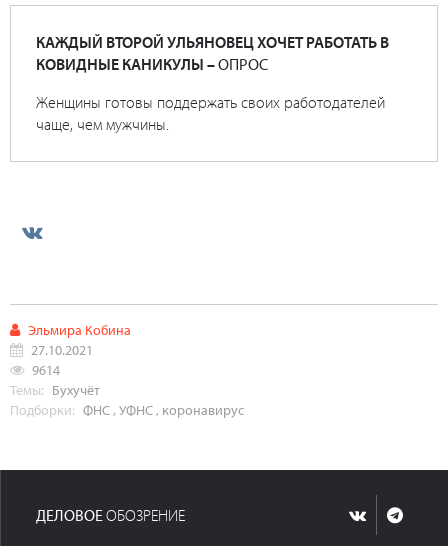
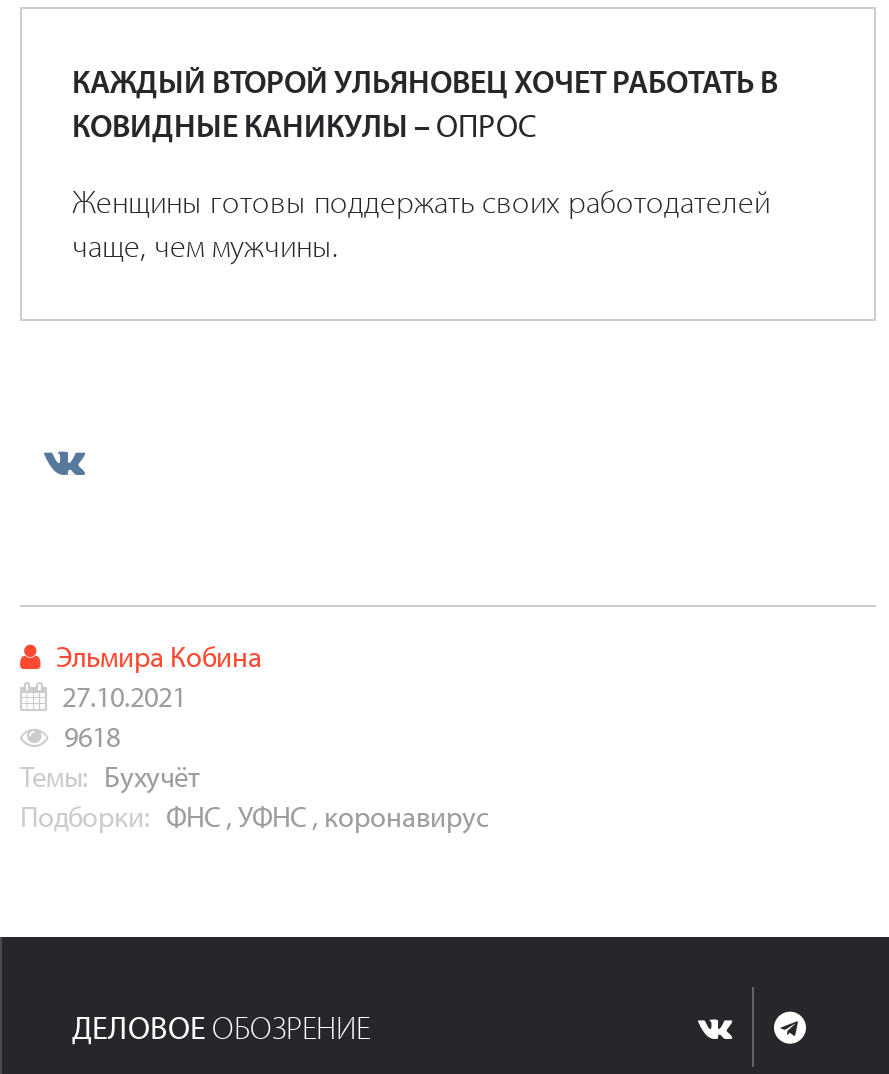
- 9614
+ 9618
